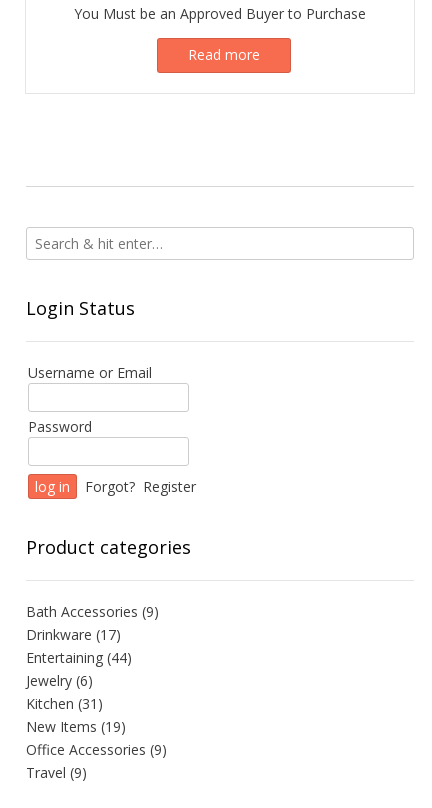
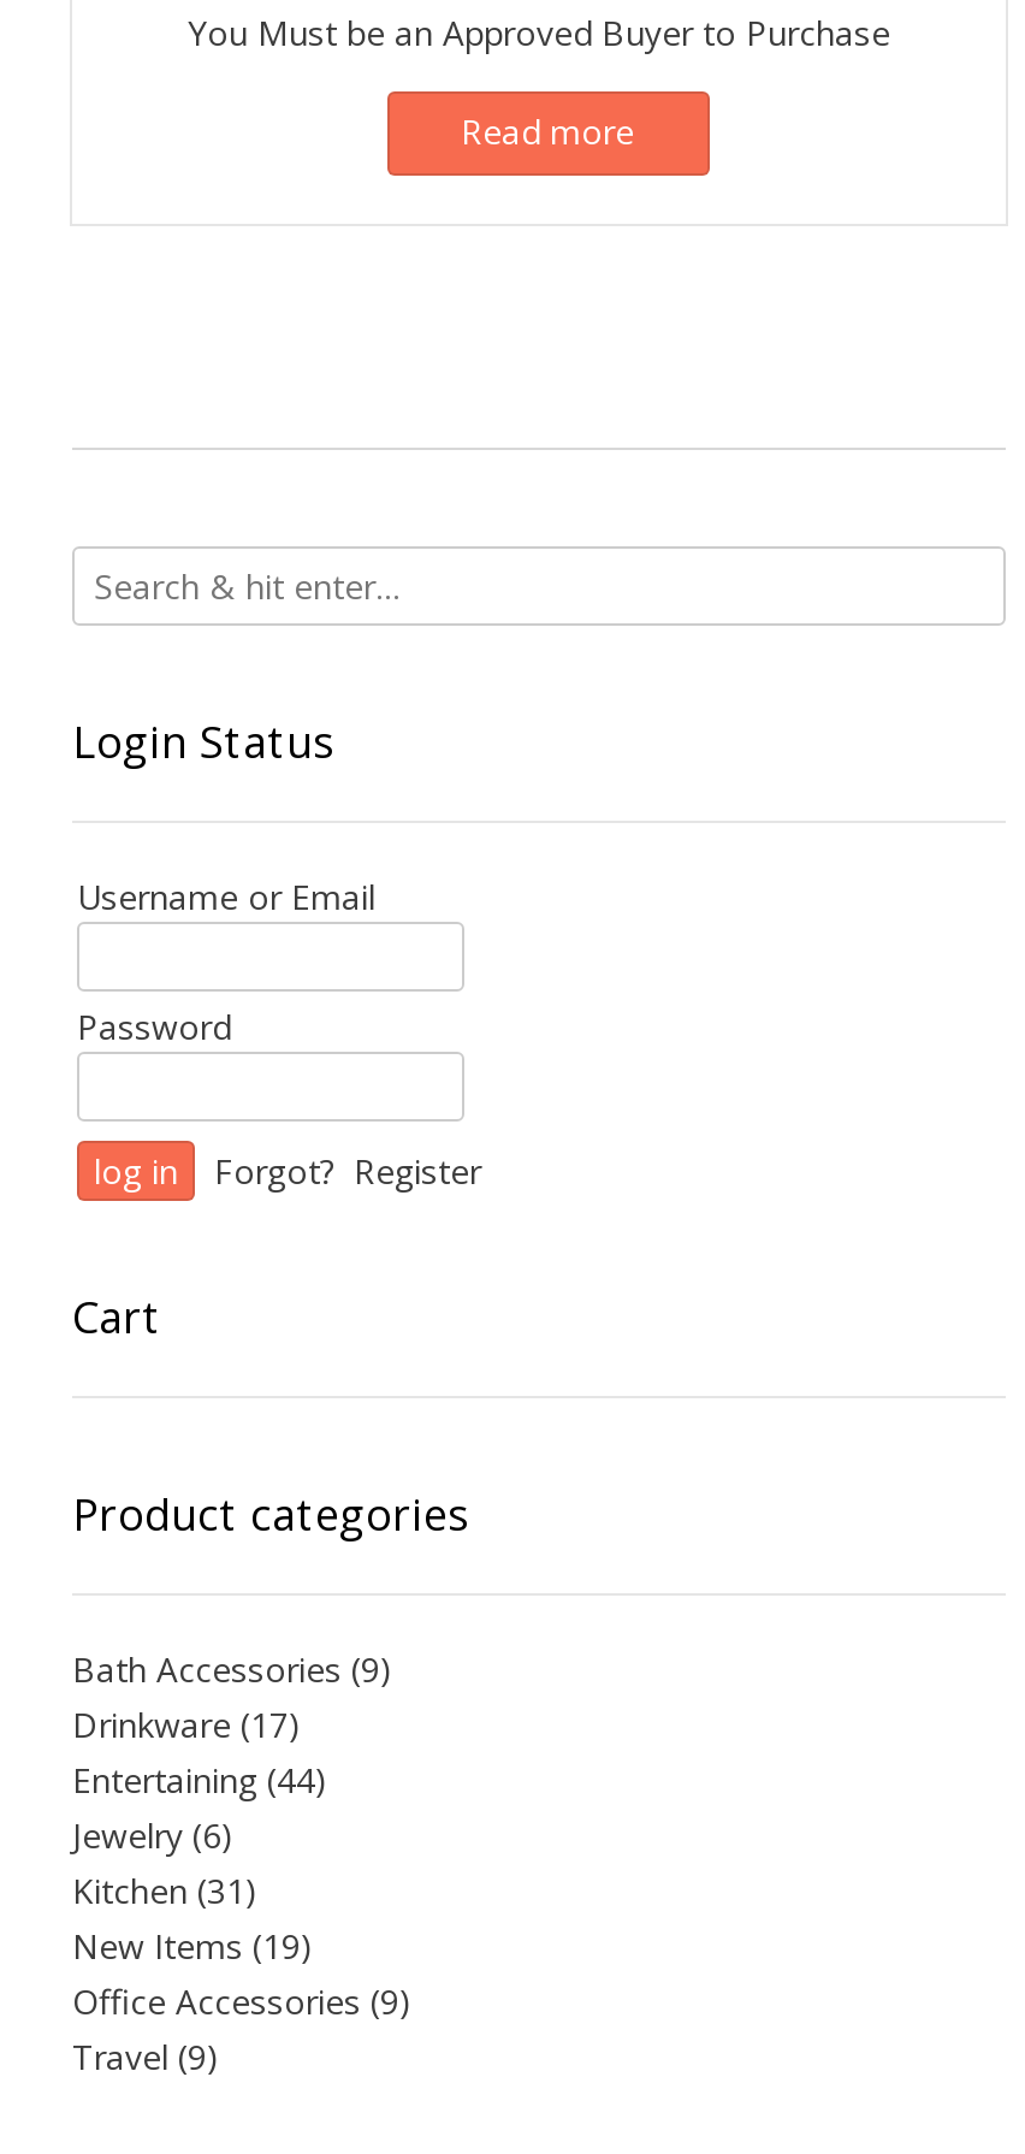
+ Cart
